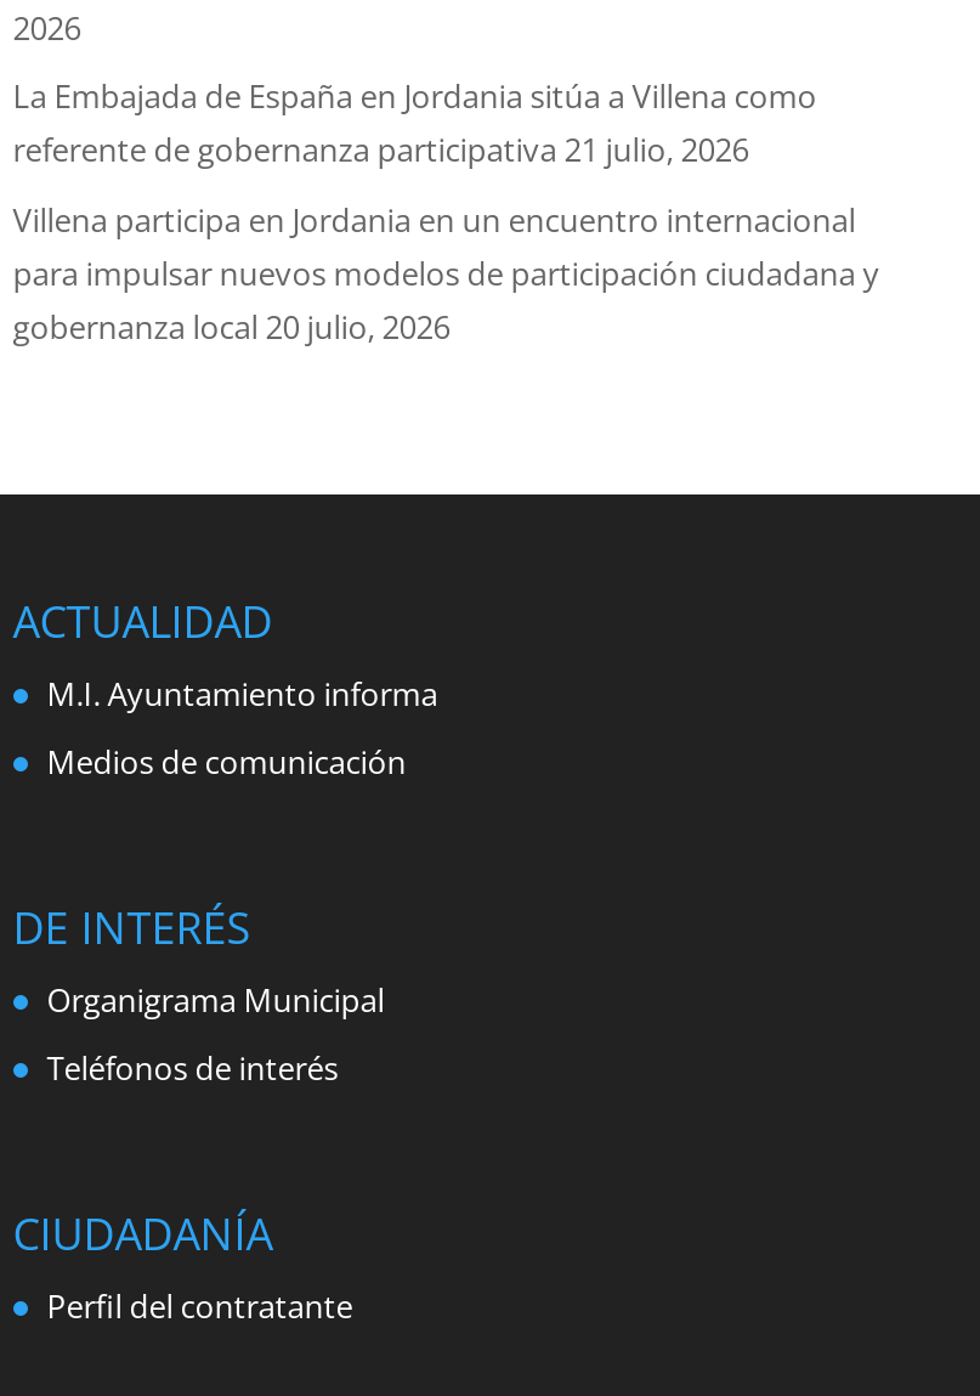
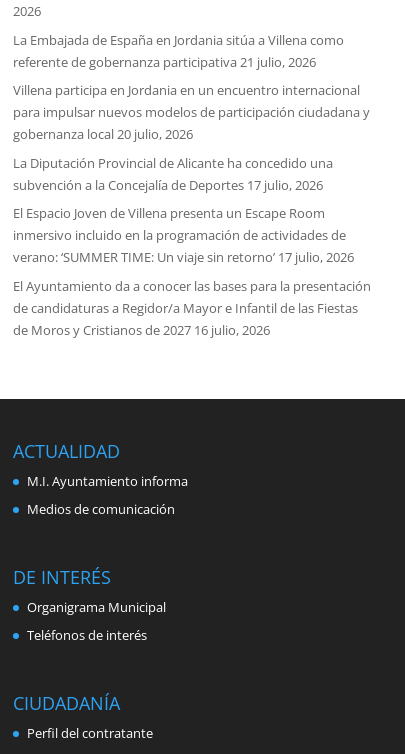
+ La Diputación Provincial de Alicante ha concedido una
+ subvención a la Concejalía de Deportes 17 julio, 2026
+ El Espacio Joven de Villena presenta un Escape Room
+ inmersivo incluido en la programación de actividades de
+ verano: ‘SUMMER TIME: Un viaje sin retorno’ 17 julio, 2026
+ El Ayuntamiento da a conocer las bases para la presentación
+ de candidaturas a Regidor/a Mayor e Infantil de las Fiestas
+ de Moros y Cristianos de 2027 16 julio, 2026
